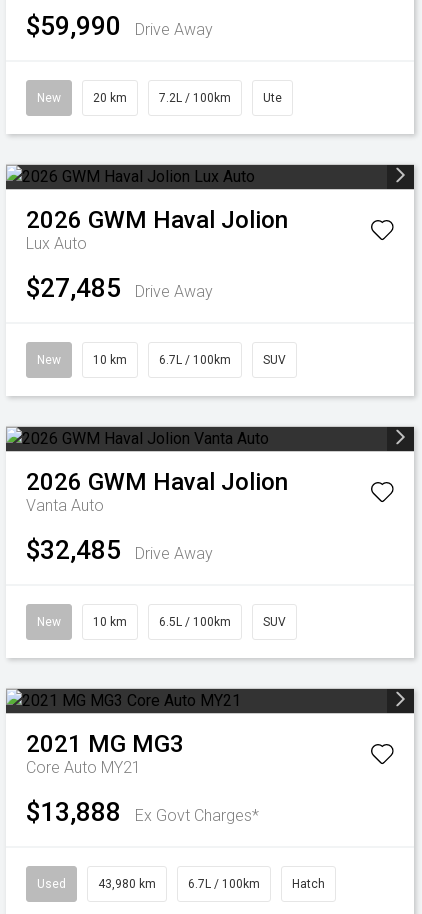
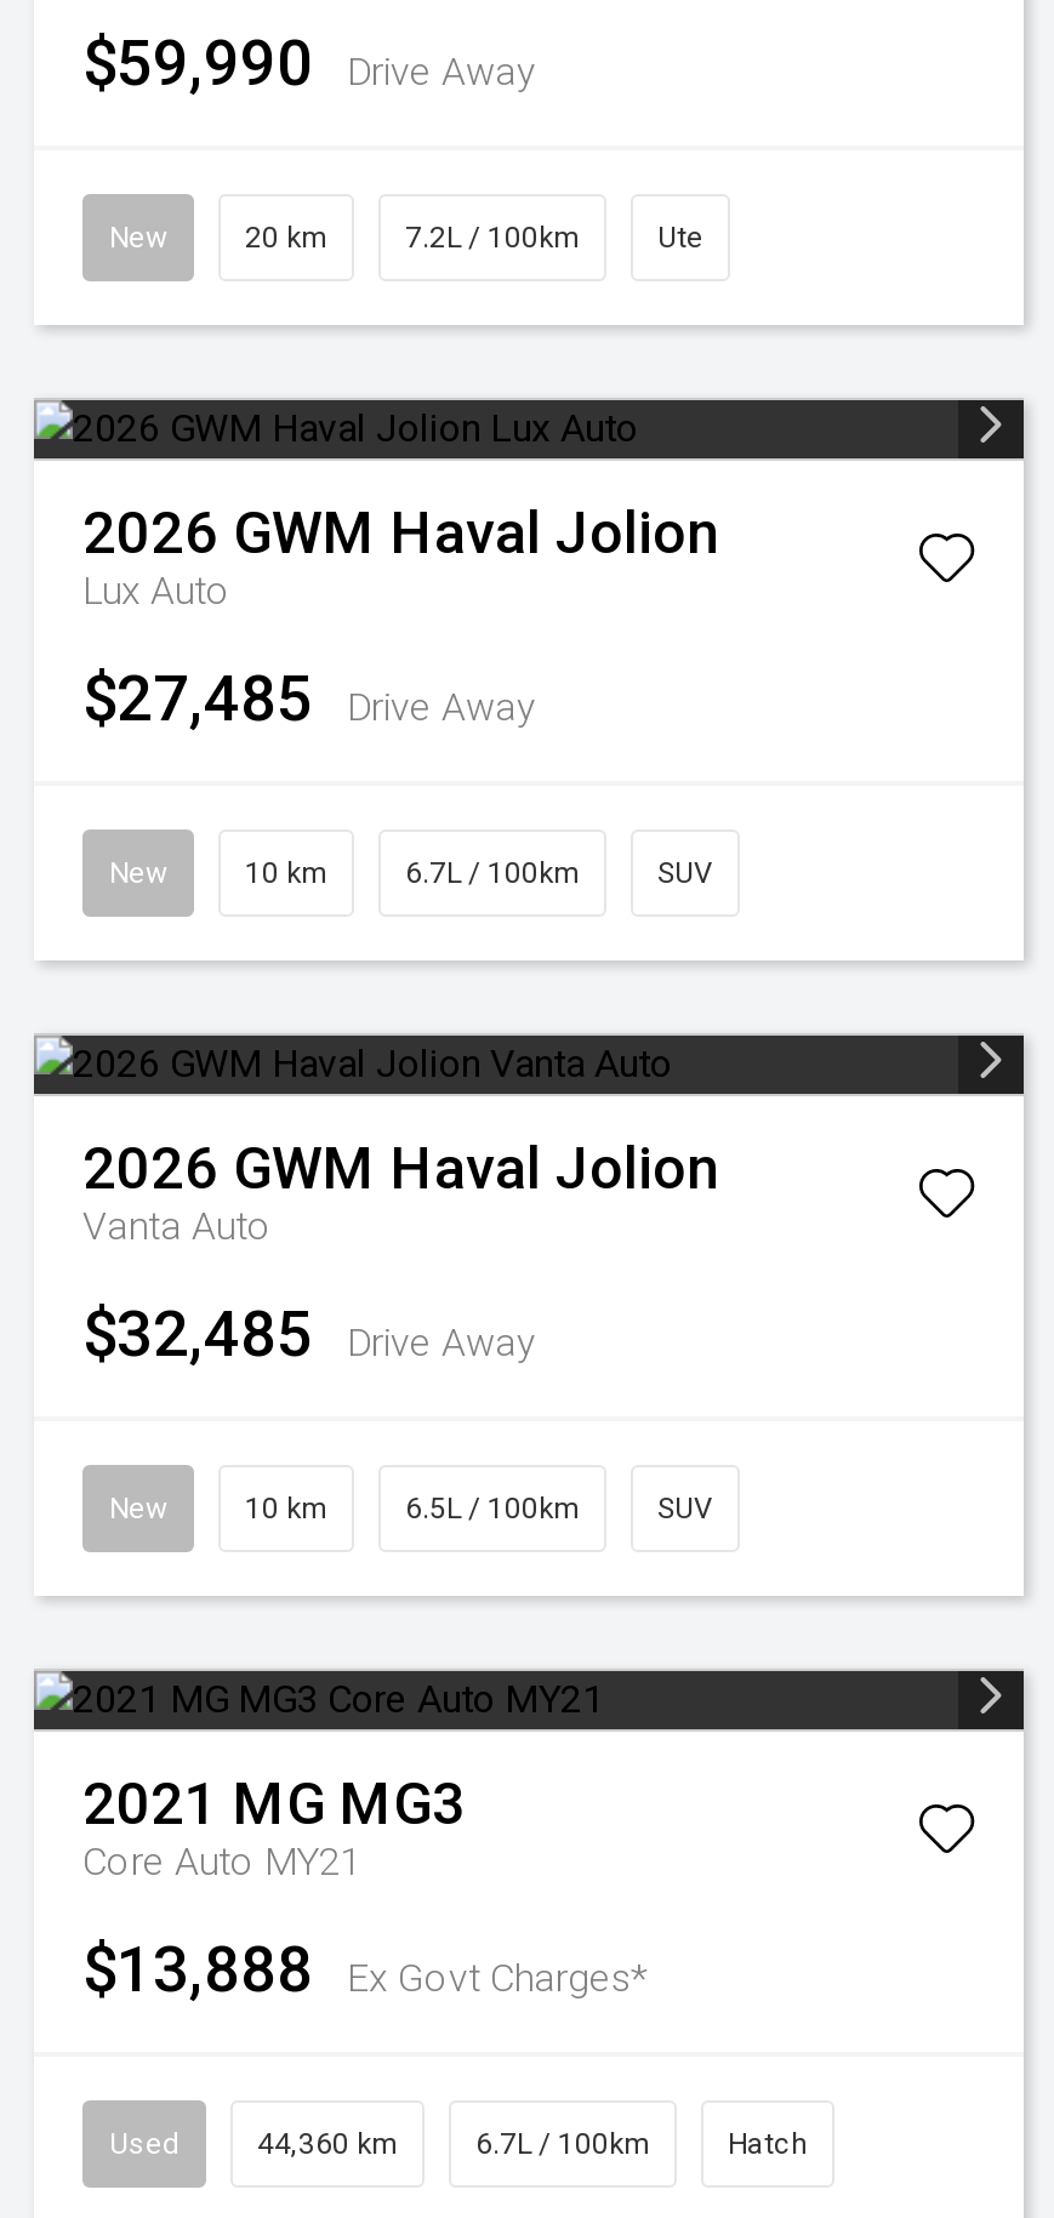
- 43,980 km
+ 44,360 km
